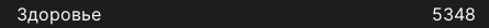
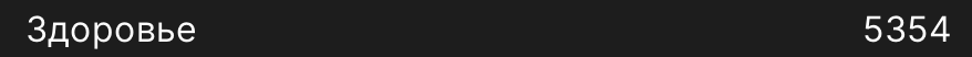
- 5348
+ 5354
